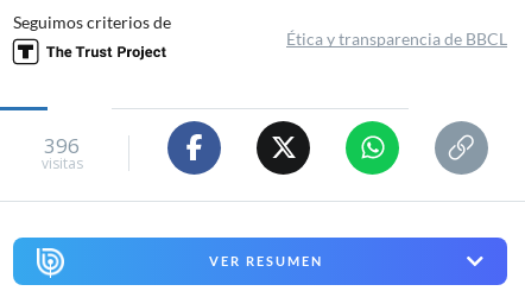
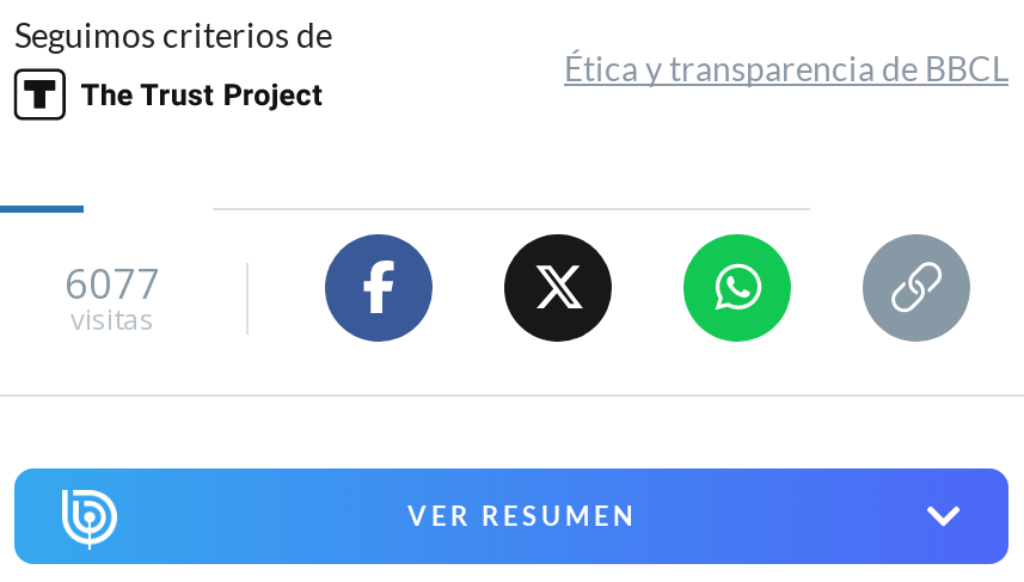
- 396
+ 6077
